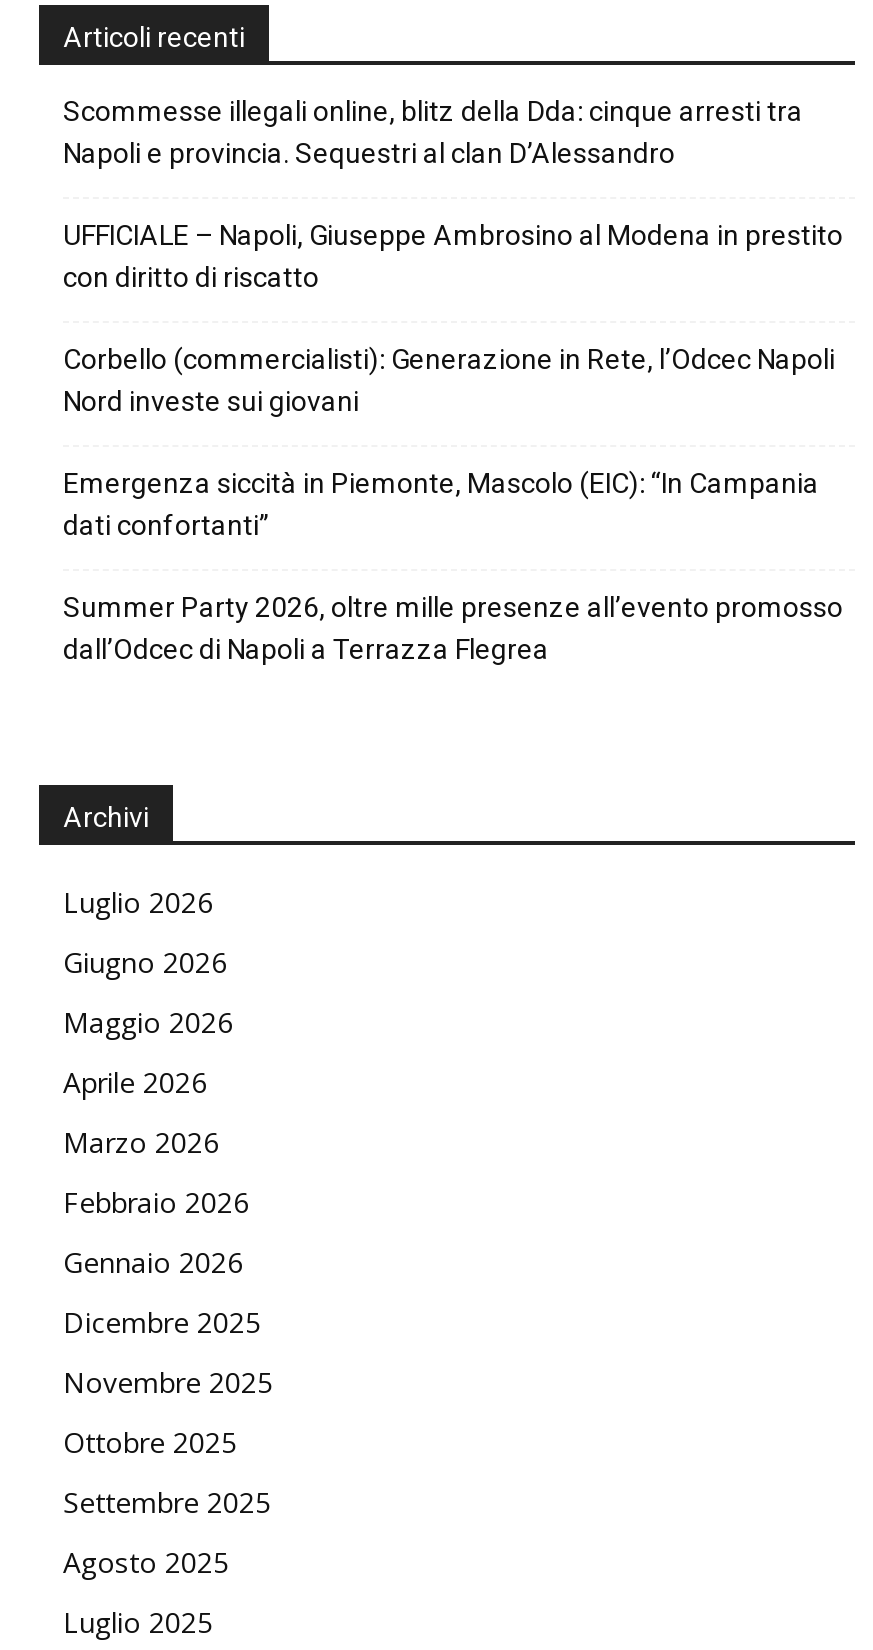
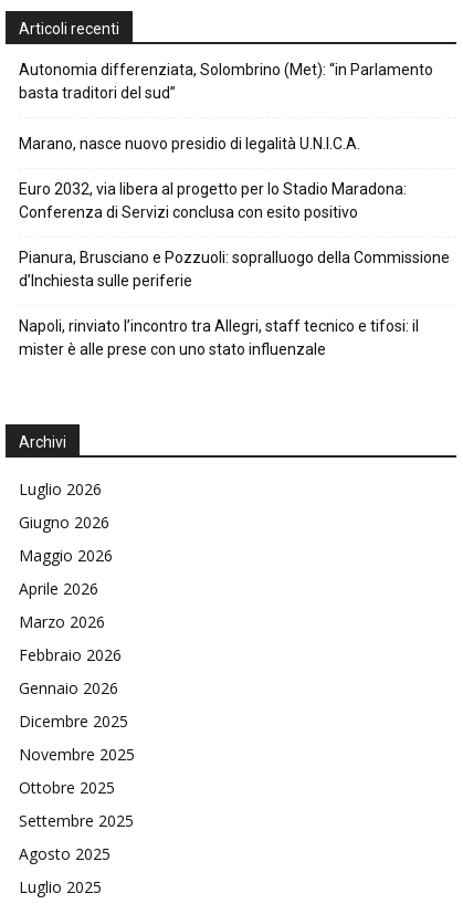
- Scommesse illegali online, blitz della Dda: cinque arresti tra
- Napoli e provincia. Sequestri al clan D’Alessandro
+ Autonomia differenziata, Solombrino (Met): “in Parlamento
+ basta traditori del sud”

- UFFICIALE – Napoli, Giuseppe Ambrosino al Modena in prestito
- con diritto di riscatto
+ Marano, nasce nuovo presidio di legalità U.N.I.C.A.

- Corbello (commercialisti): Generazione in Rete, l’Odcec Napoli
- Nord investe sui giovani
+ Euro 2032, via libera al progetto per lo Stadio Maradona:
+ Conferenza di Servizi conclusa con esito positivo

- Emergenza siccità in Piemonte, Mascolo (EIC): “In Campania
- dati confortanti”
+ Pianura, Brusciano e Pozzuoli: sopralluogo della Commissione
+ d’Inchiesta sulle periferie

- Summer Party 2026, oltre mille presenze all’evento promosso
- dall’Odcec di Napoli a Terrazza Flegrea
+ Napoli, rinviato l’incontro tra Allegri, staff tecnico e tifosi: il
+ mister è alle prese con uno stato influenzale
